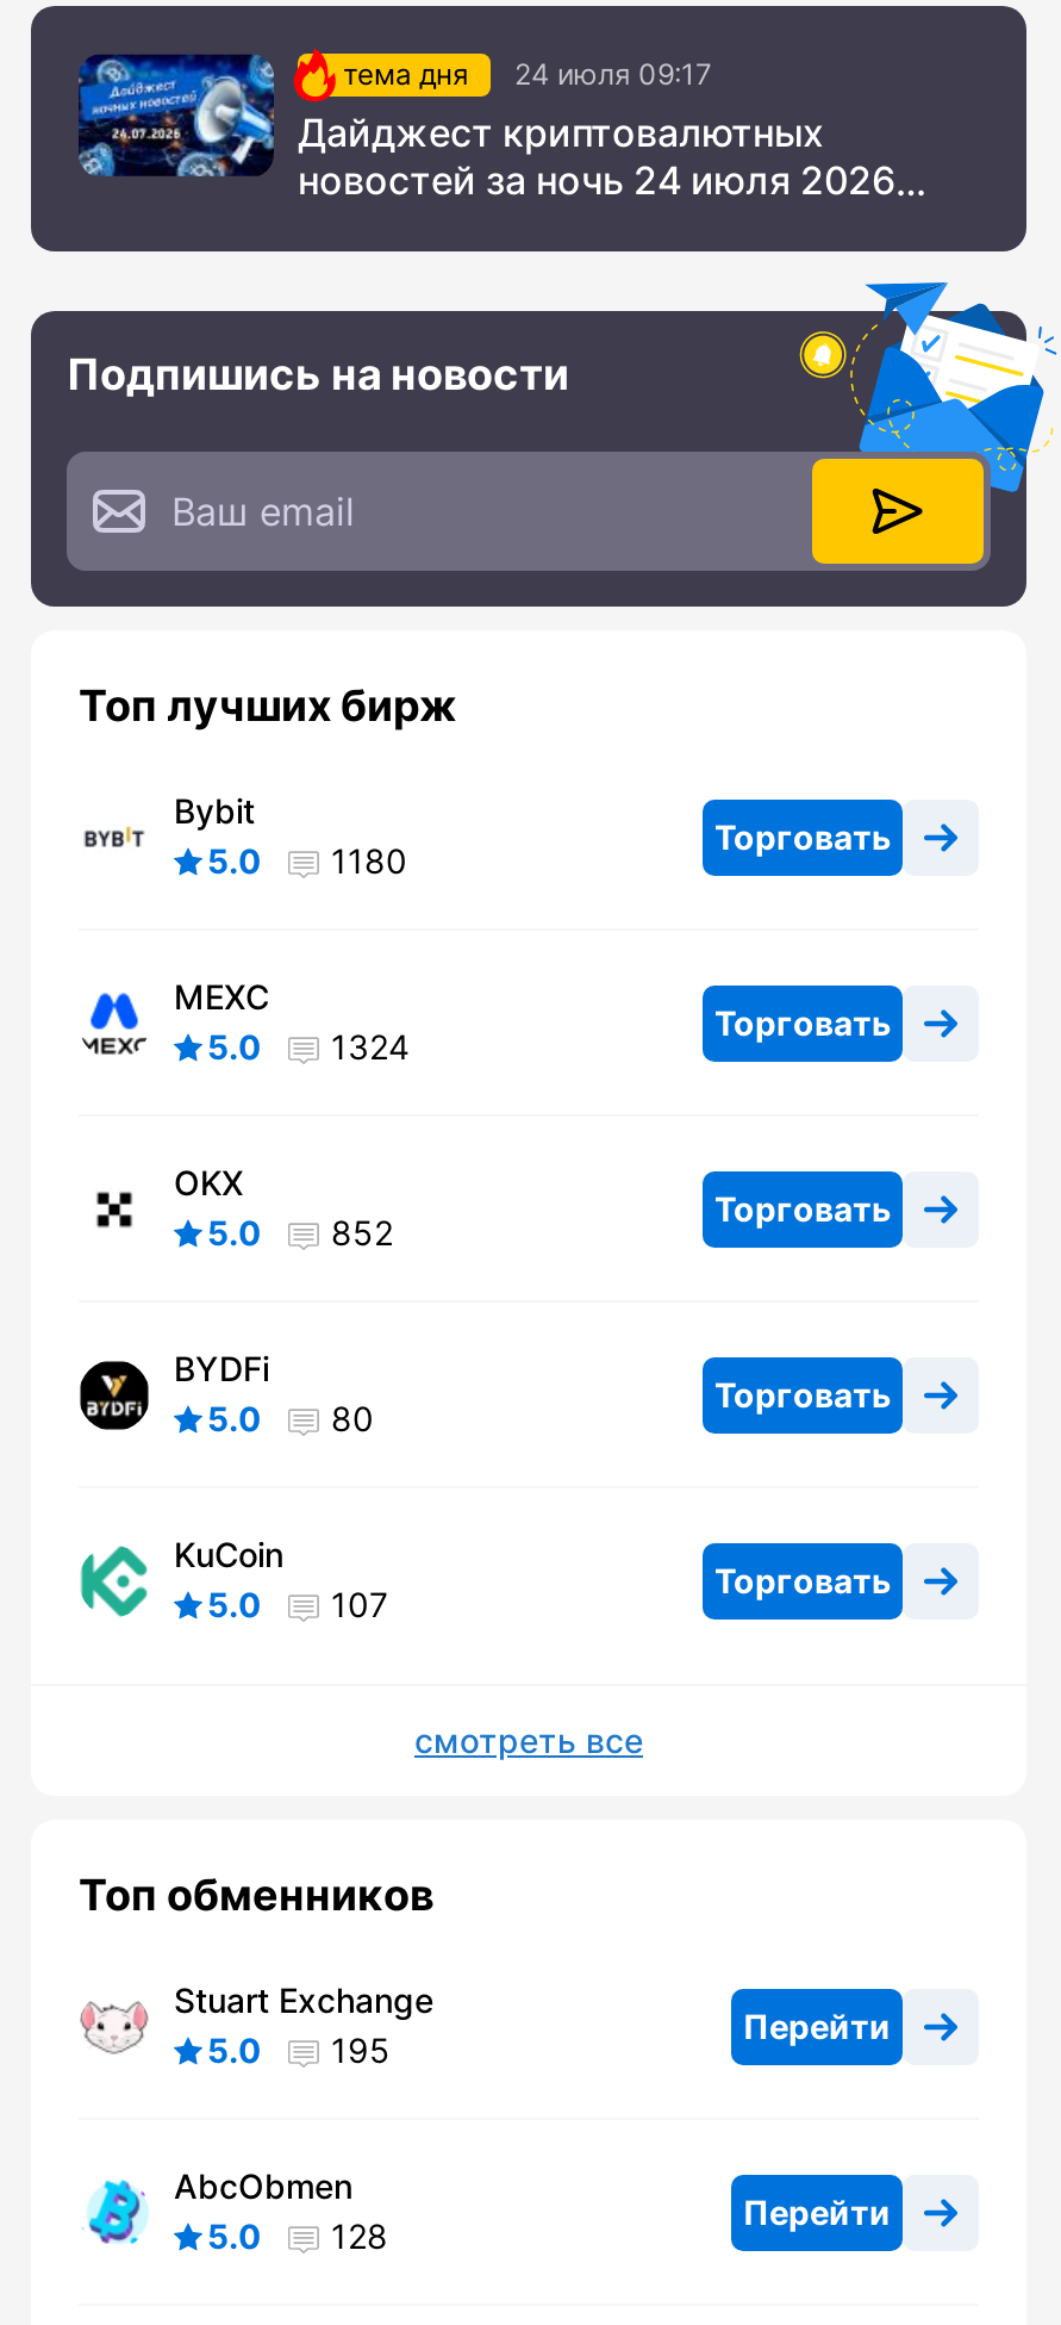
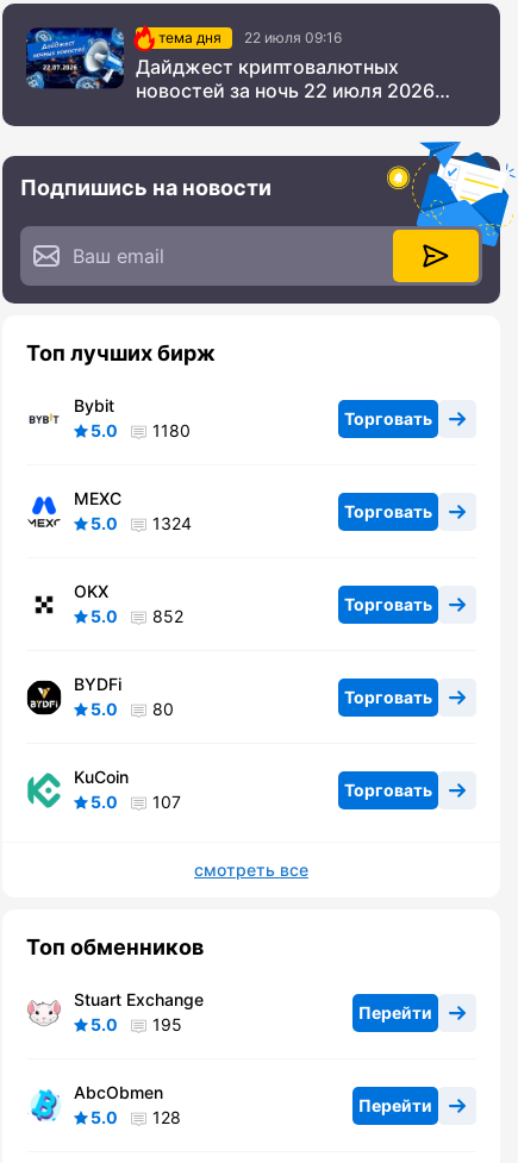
- тема дня 24 июля 09:17
+ тема дня 22 июля 09:16

- новостей за ночь 24 июля 2026
+ новостей за ночь 22 июля 2026
